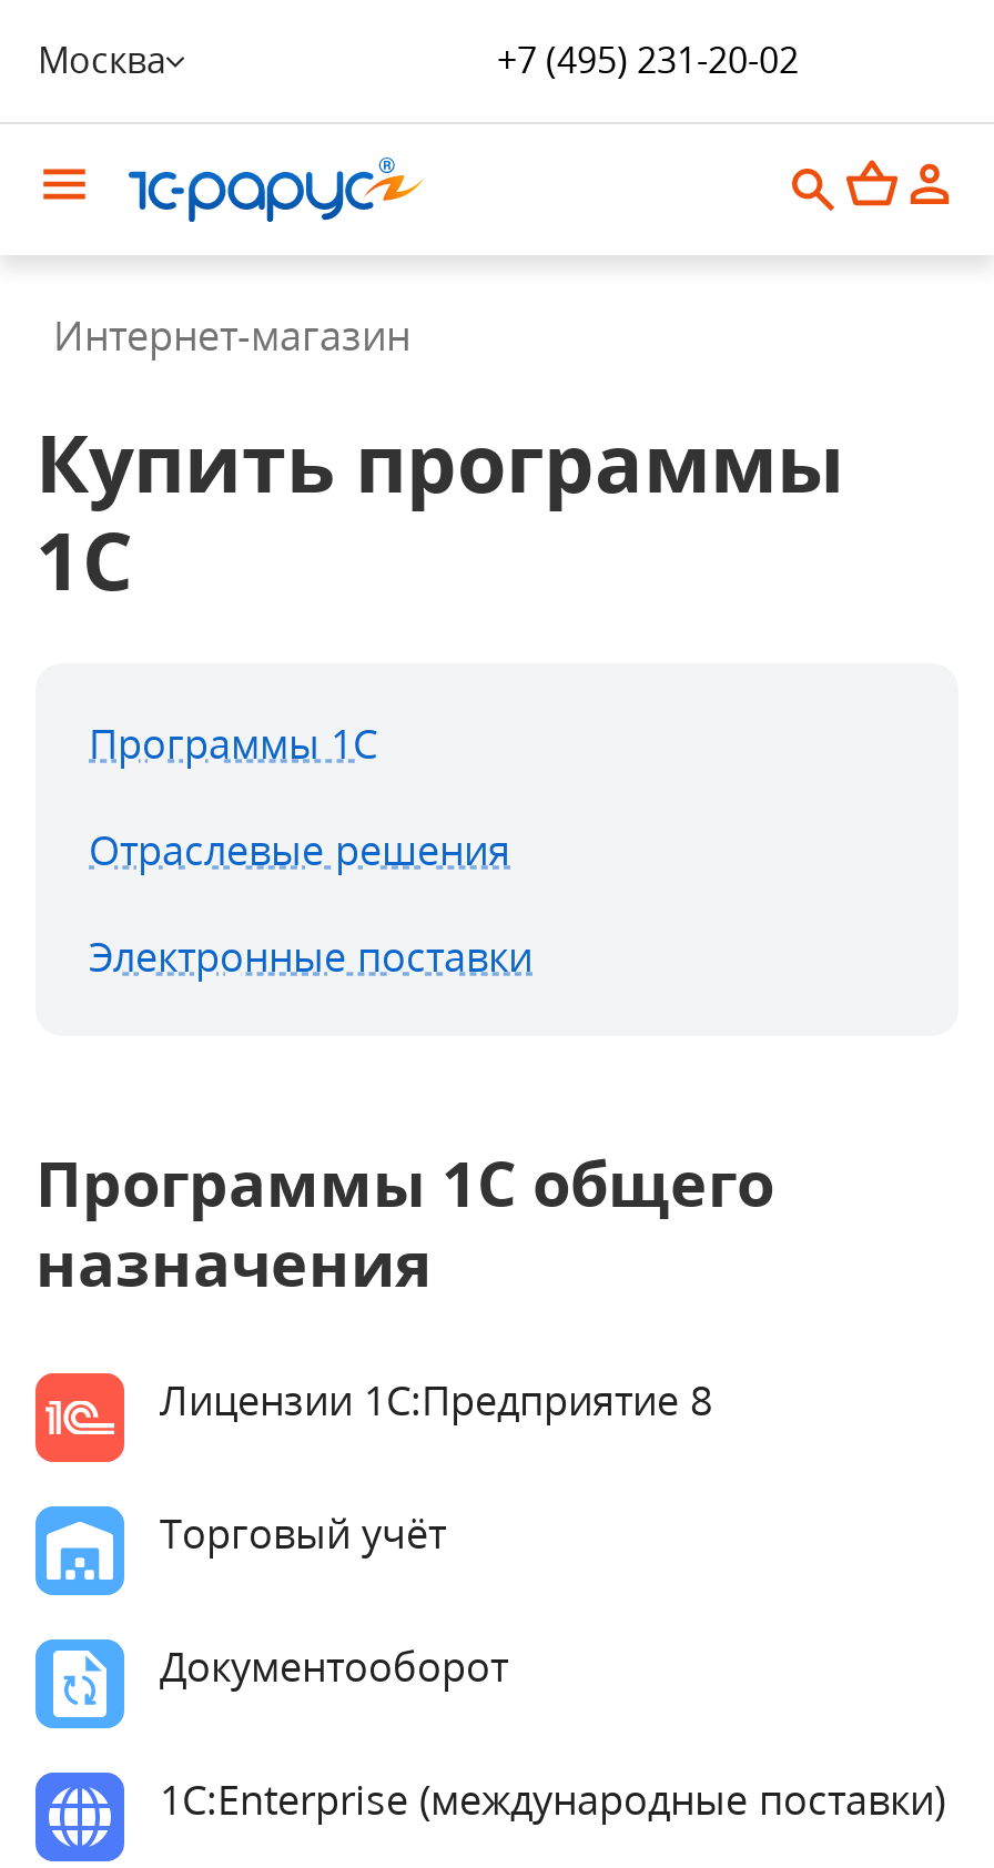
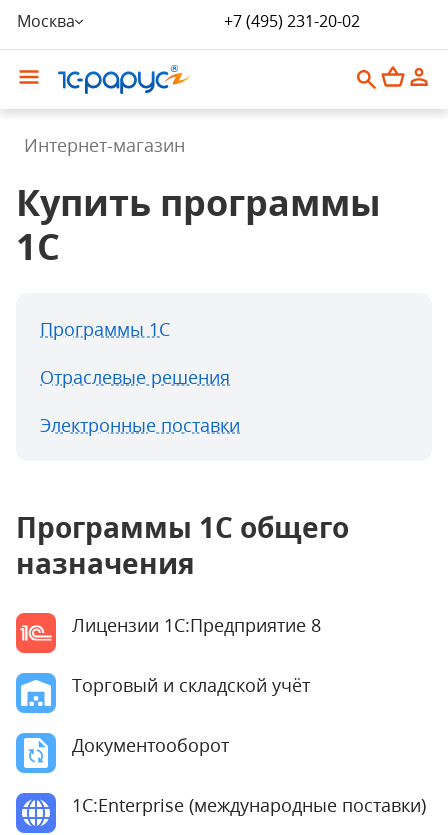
- Торговый учёт
+ Торговый и складской учёт
